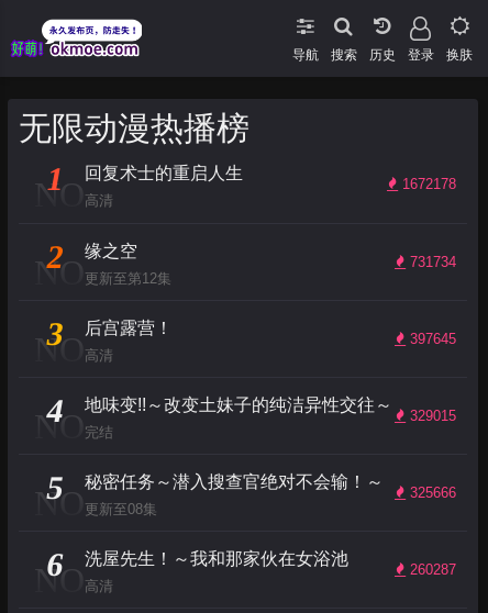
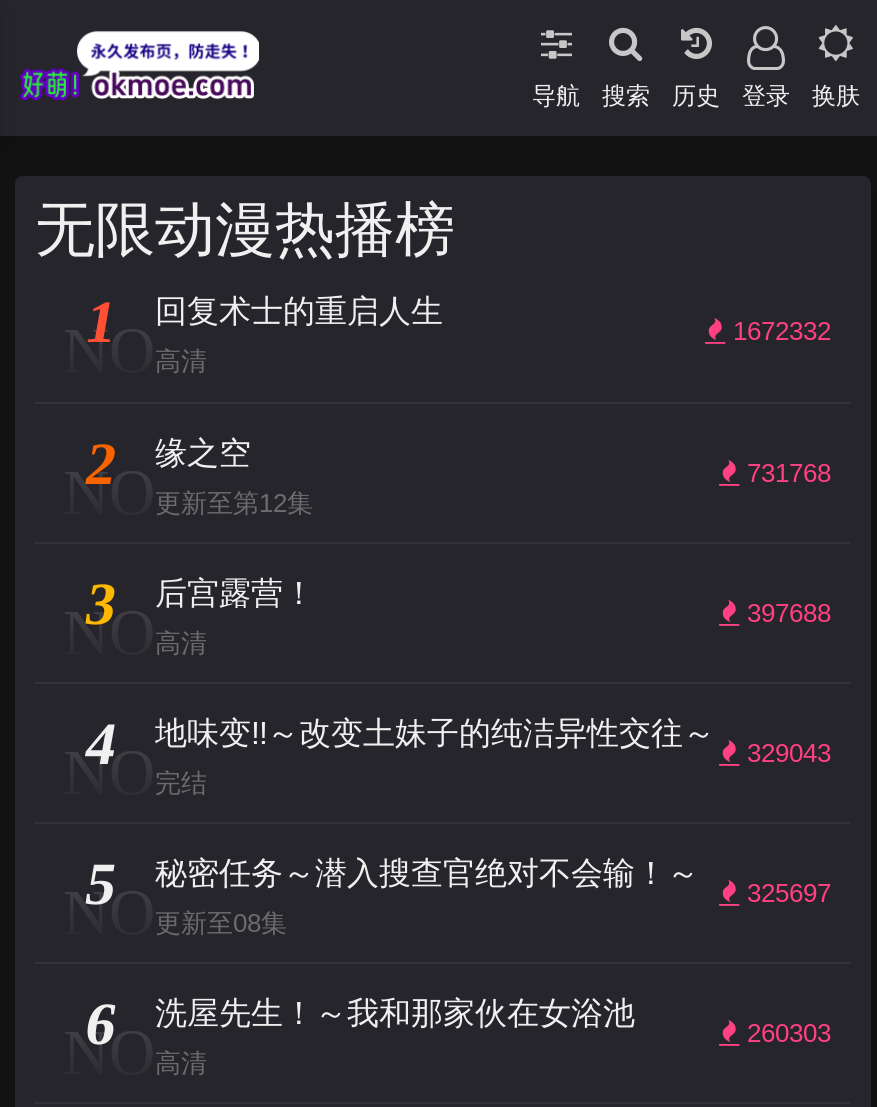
- 1672178
+ 1672332

- 731734
+ 731768

- 397645
+ 397688

- 329015
+ 329043

- 325666
+ 325697

- 260287
+ 260303
